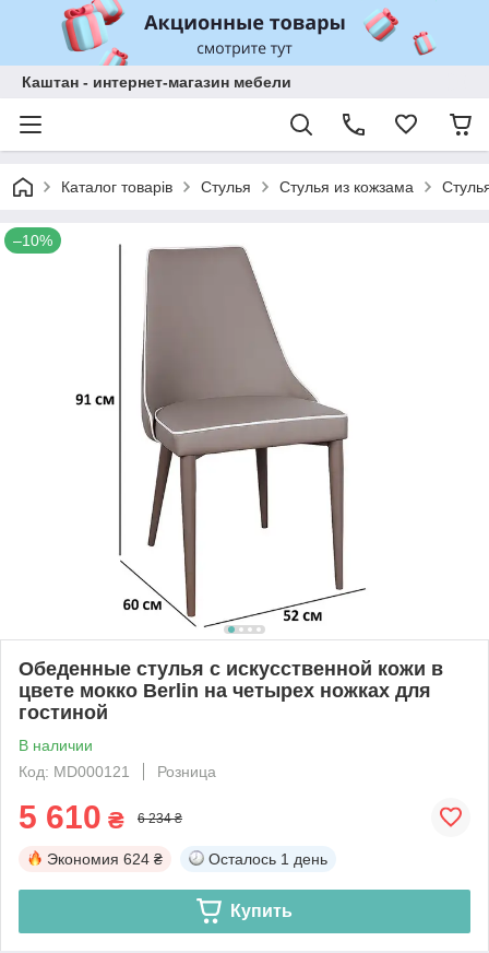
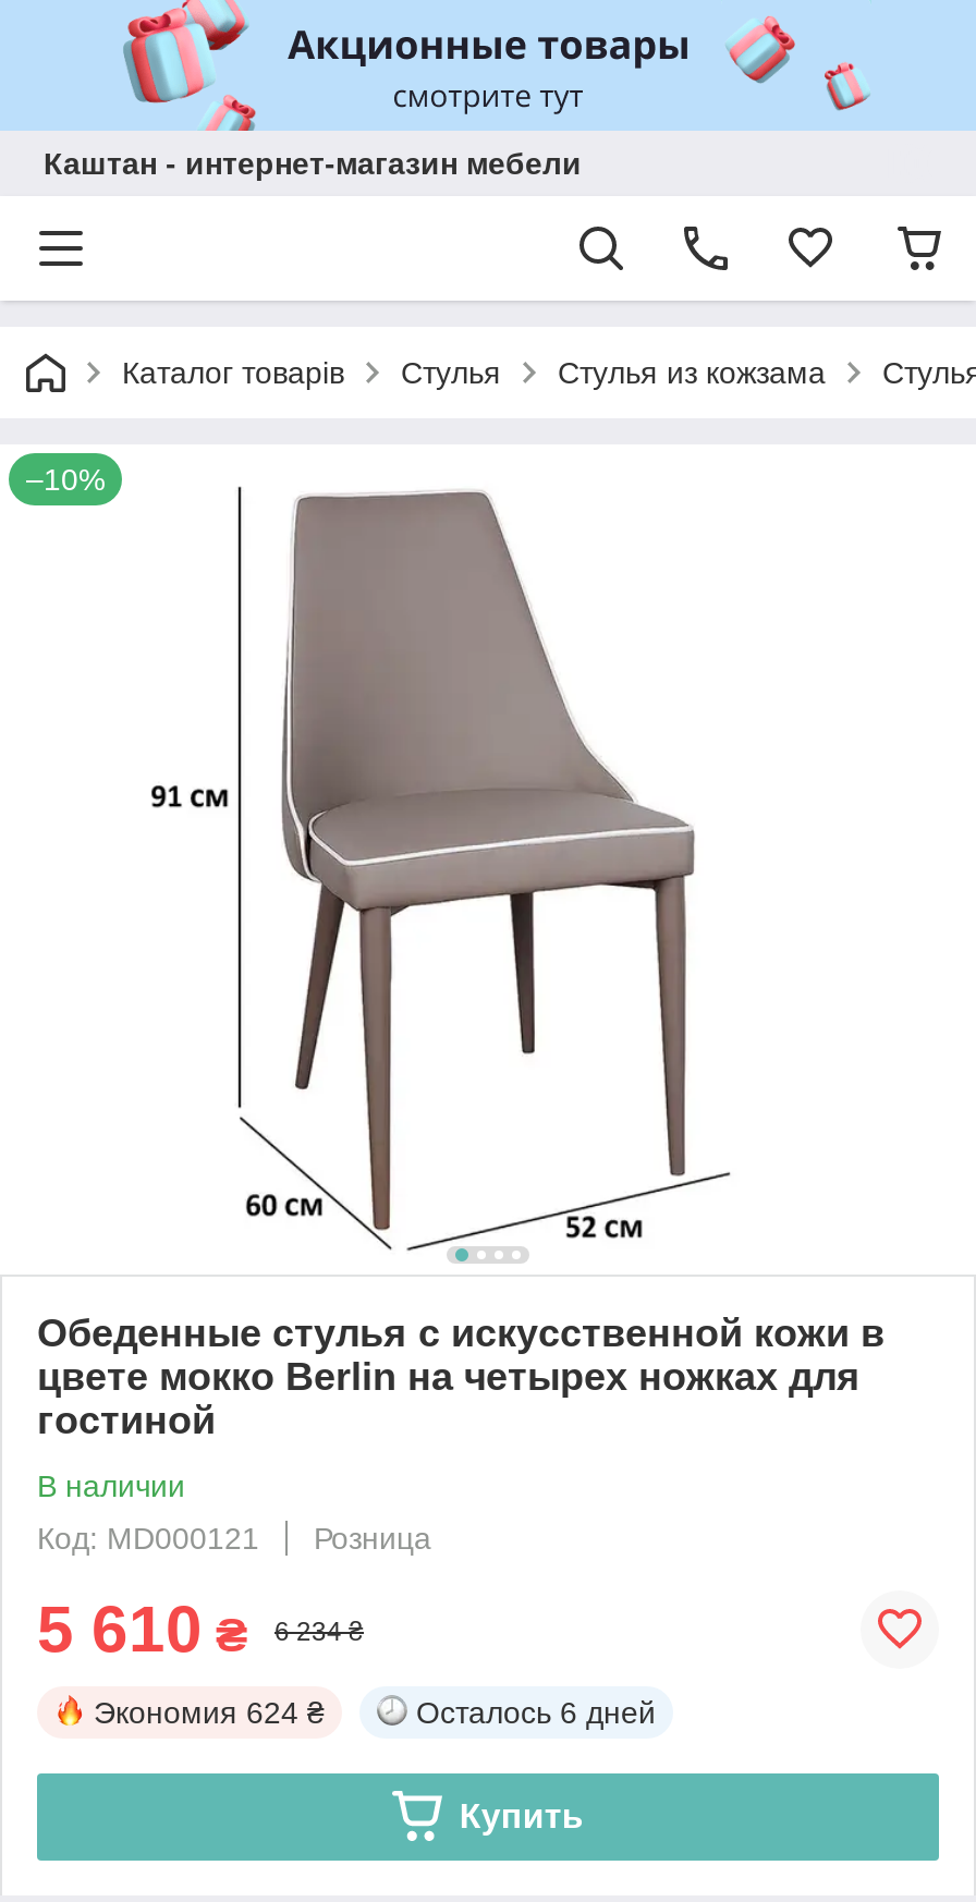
- Осталось 1 день
+ Осталось 6 дней
